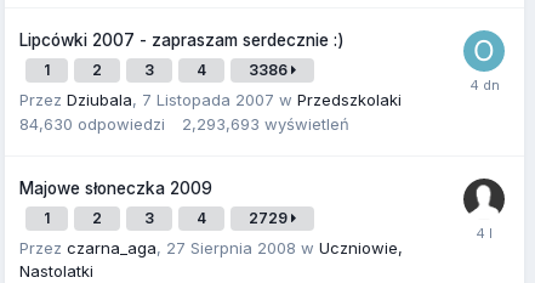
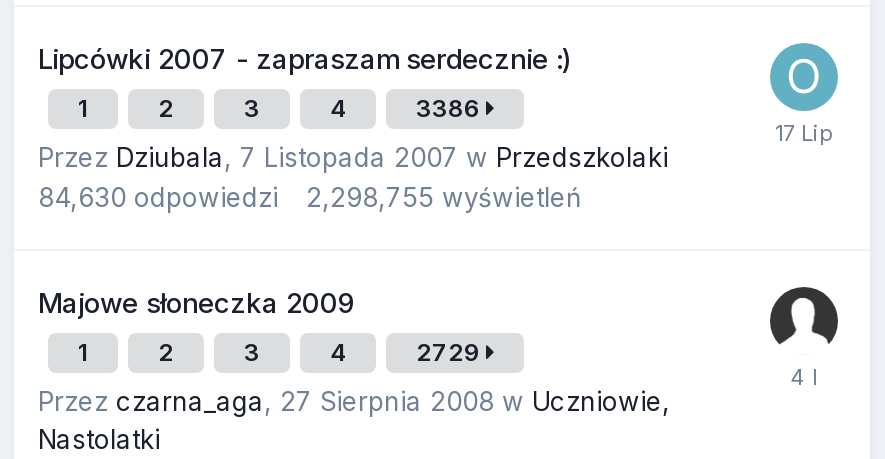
- 84,630 odpowiedzi 2,293,693 wyświetleń
+ 84,630 odpowiedzi 2,298,755 wyświetleń
